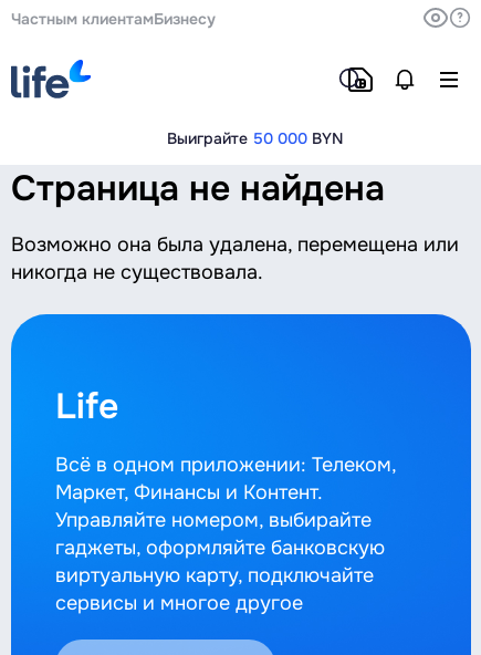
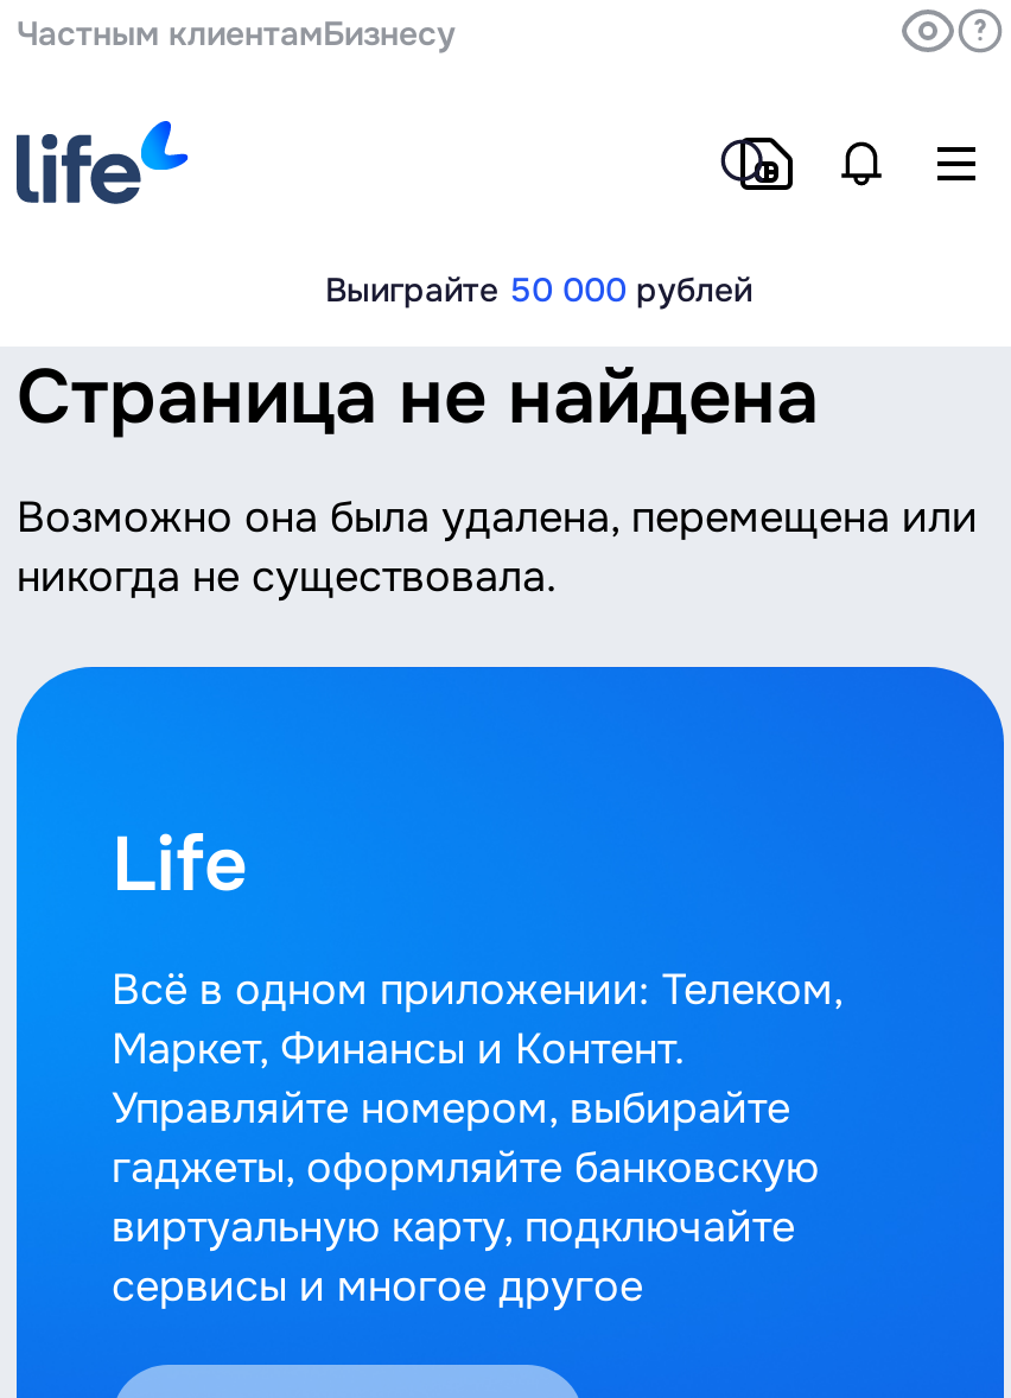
- Выиграйте 50 000 BYN
+ Выиграйте 50 000 рублей
